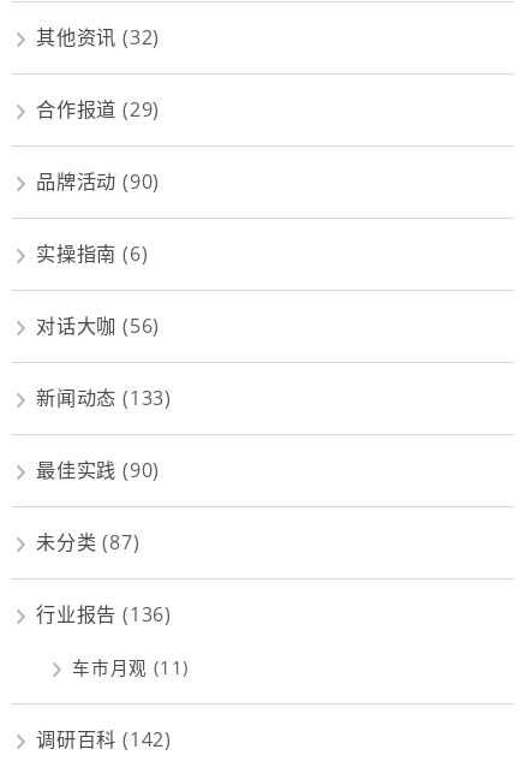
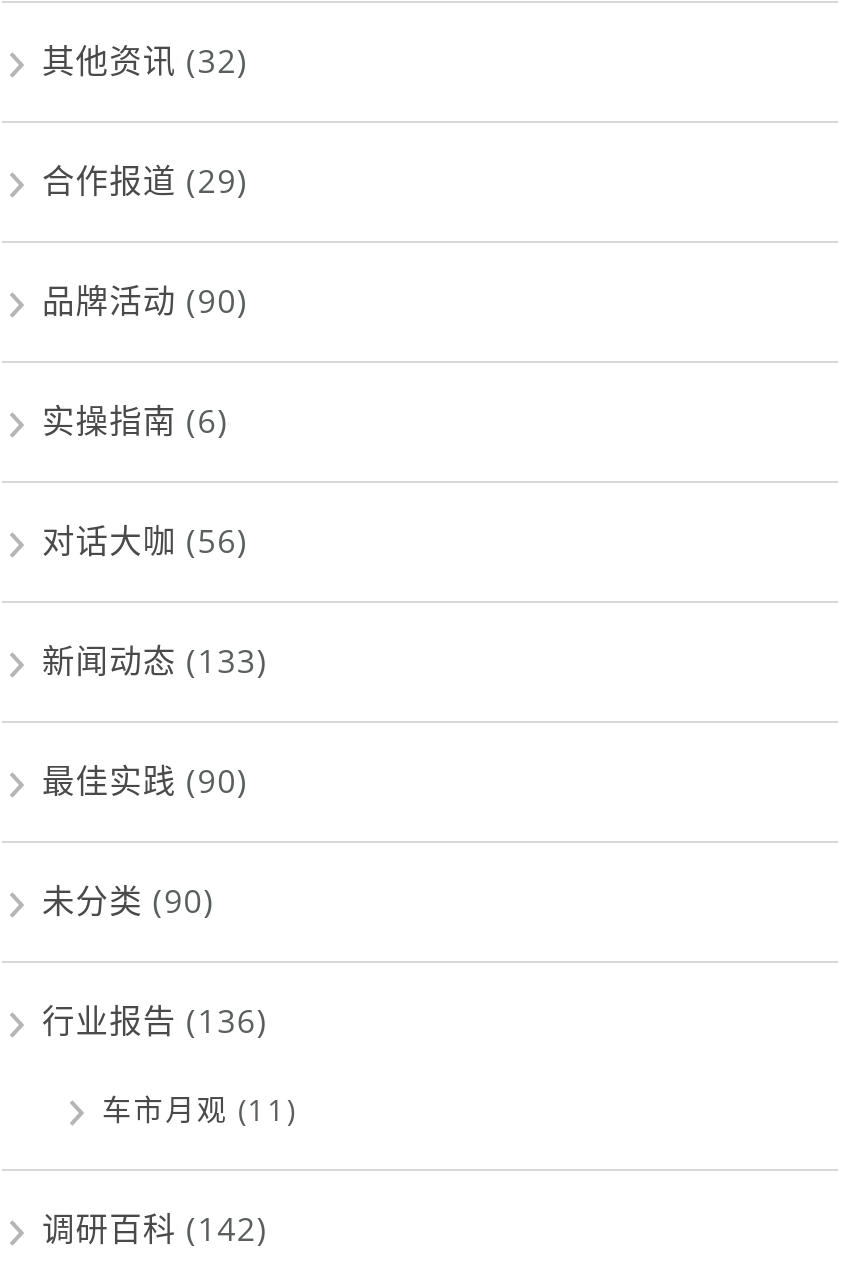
- 未分类(87)
+ 未分类(90)
